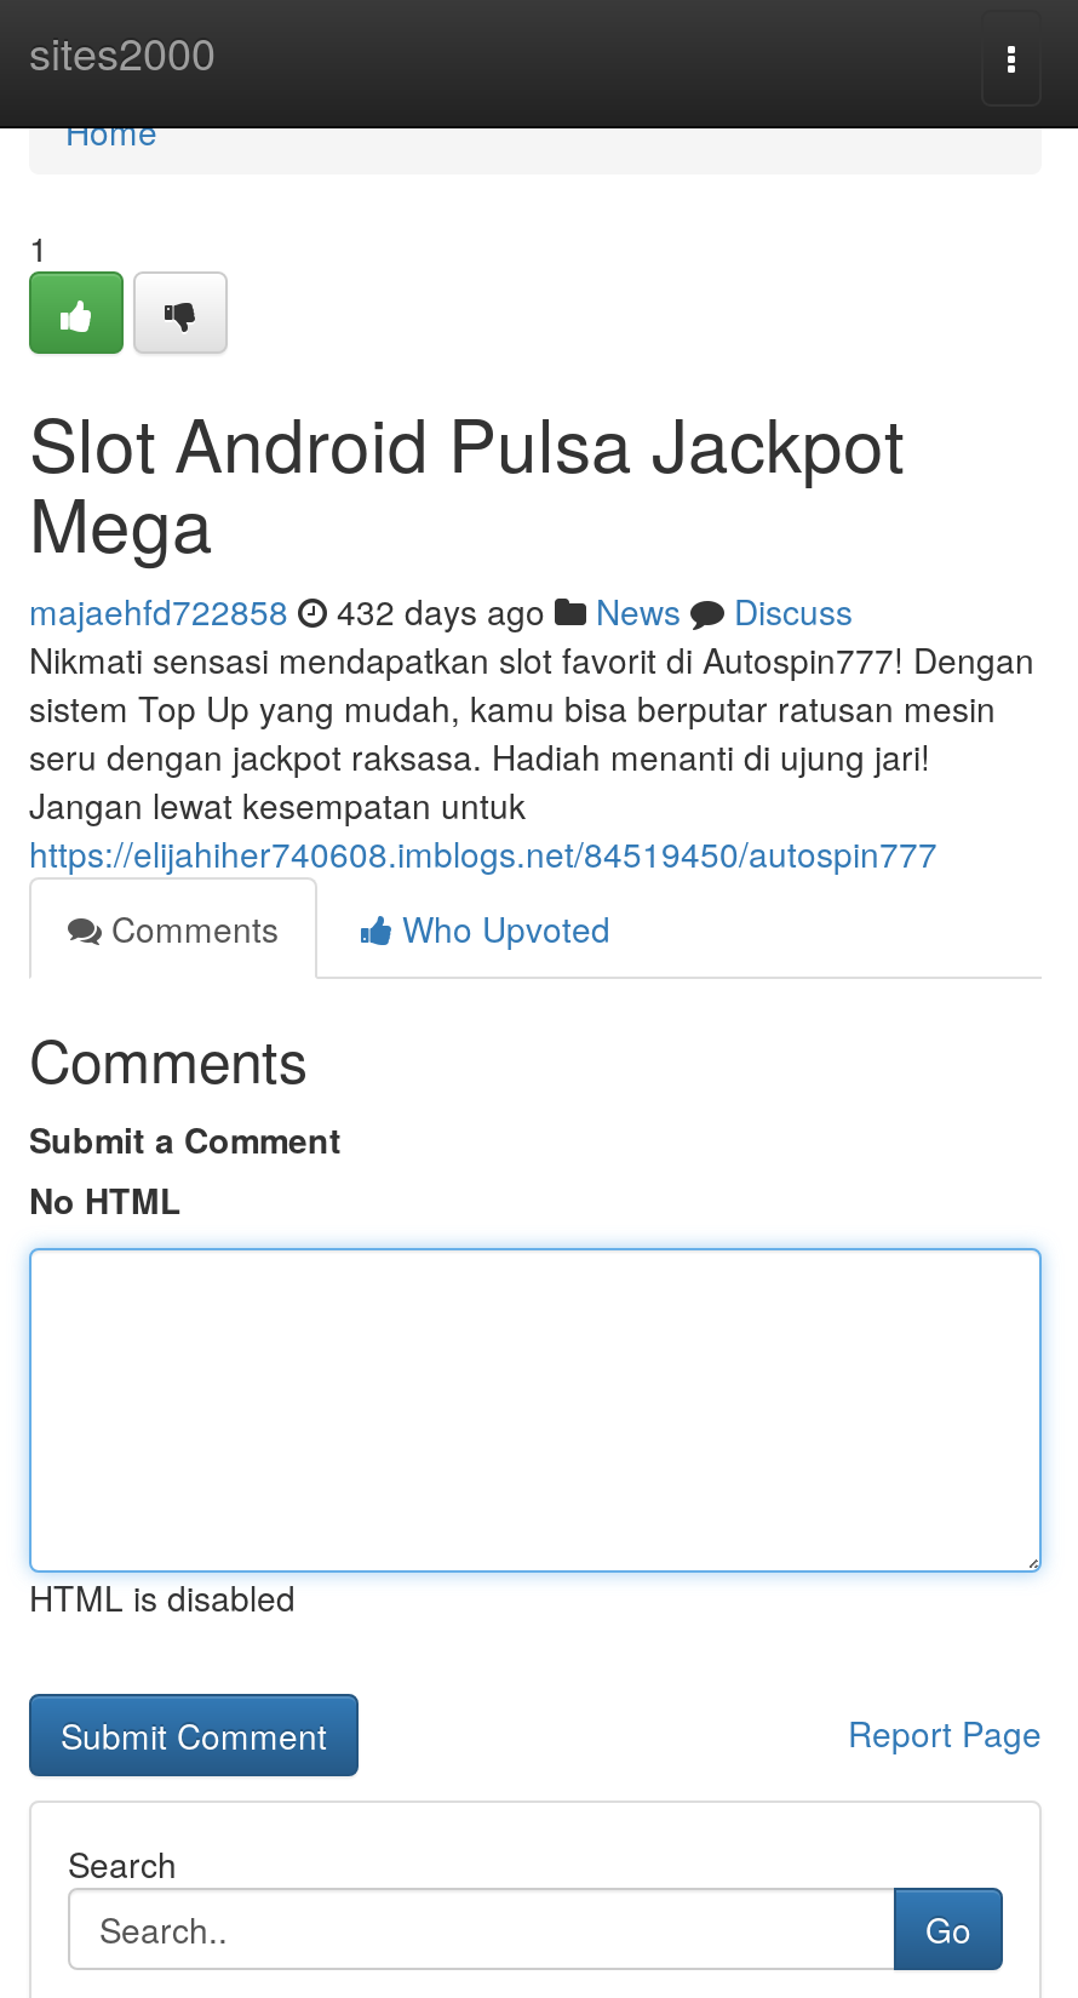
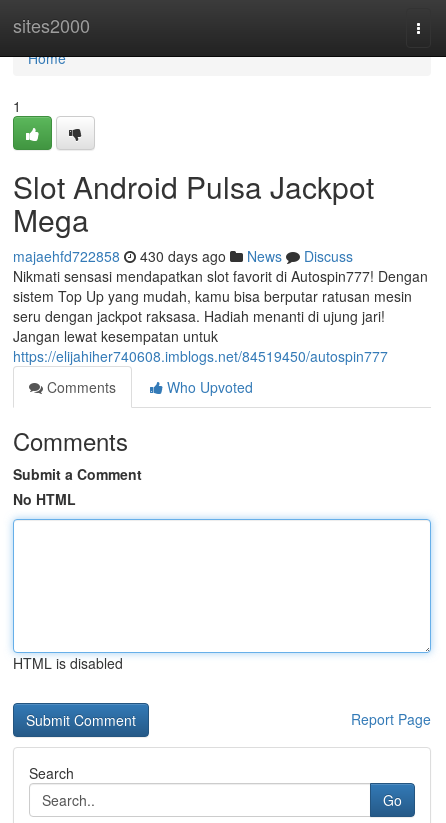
- majaehfd722858 432 days ago News Discuss
+ majaehfd722858 430 days ago News Discuss
